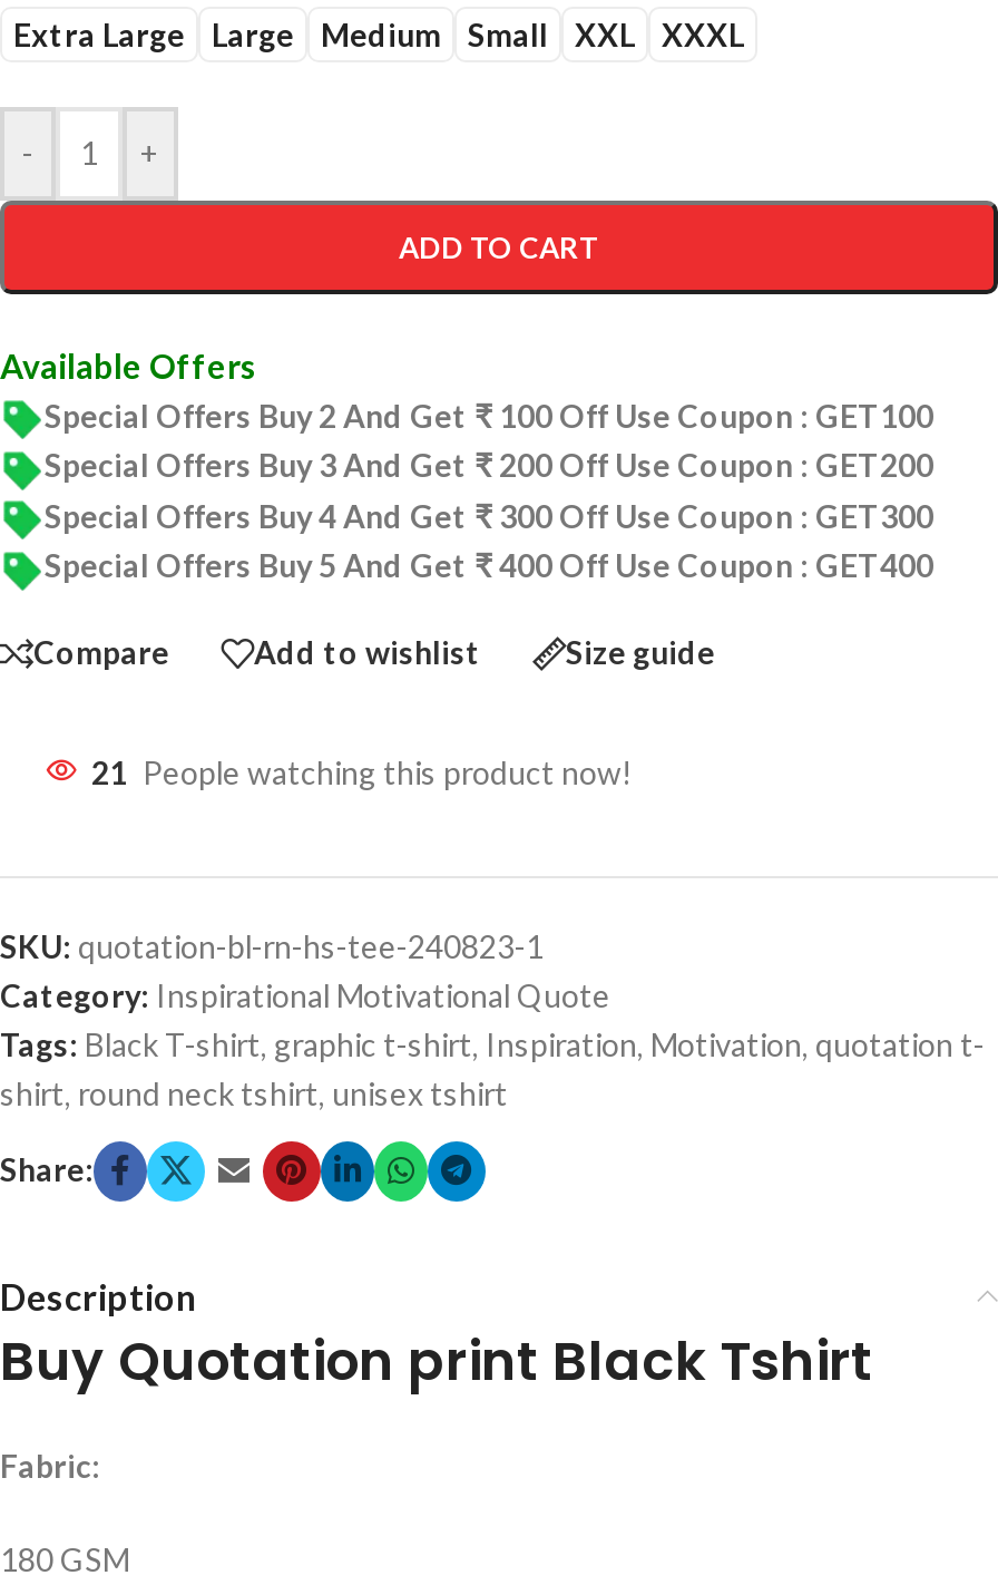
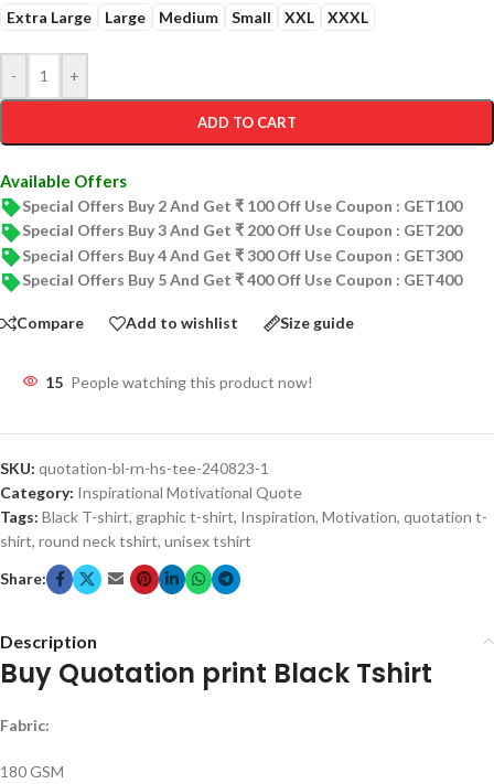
- 21 People watching this product now!
+ 15 People watching this product now!
